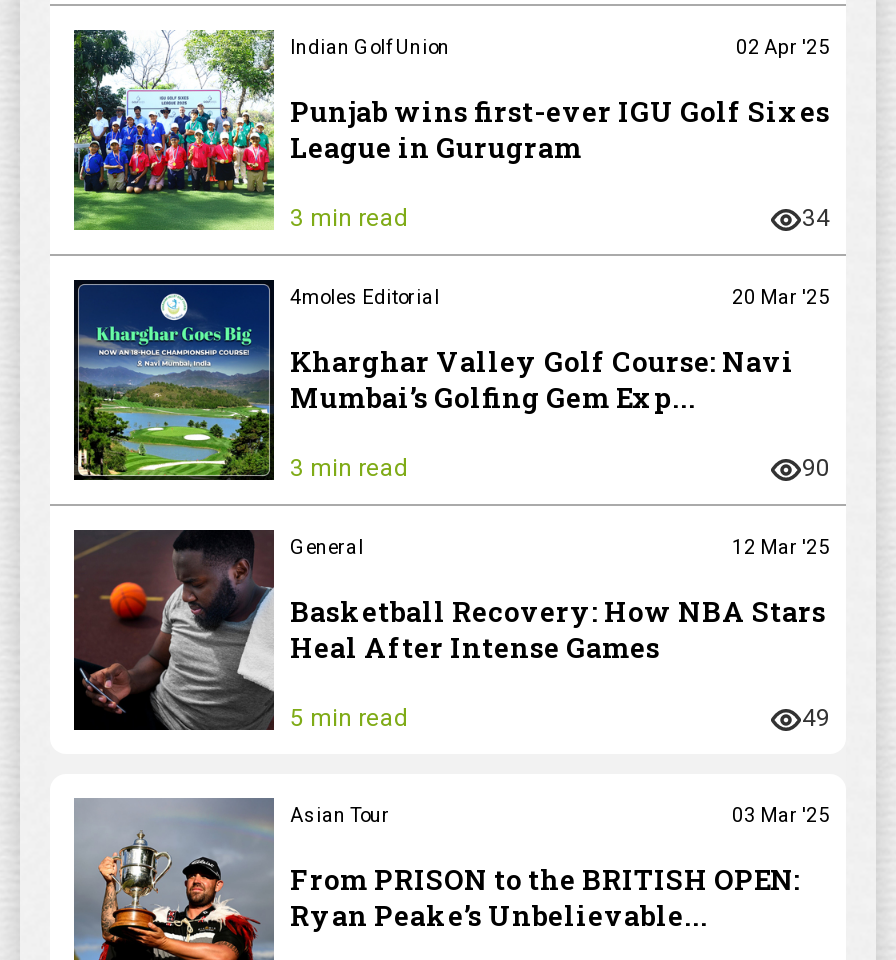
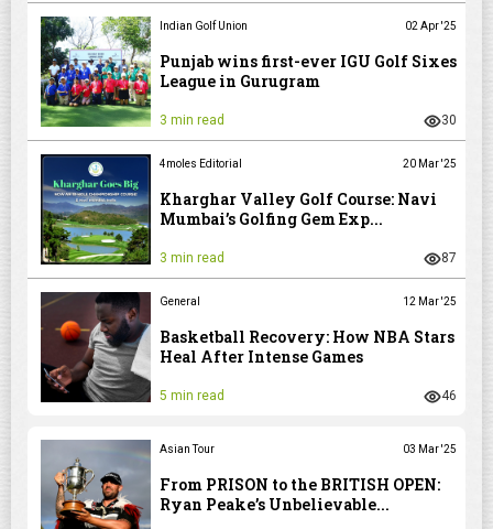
- 34
+ 30

- 90
+ 87

- 49
+ 46
